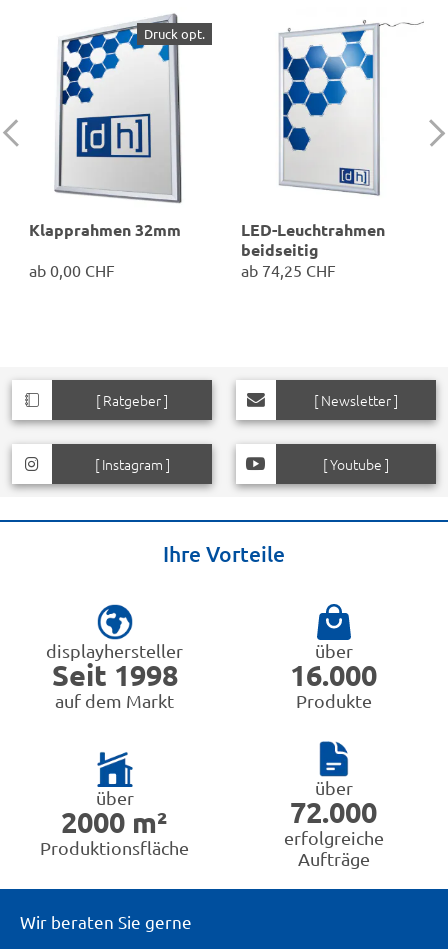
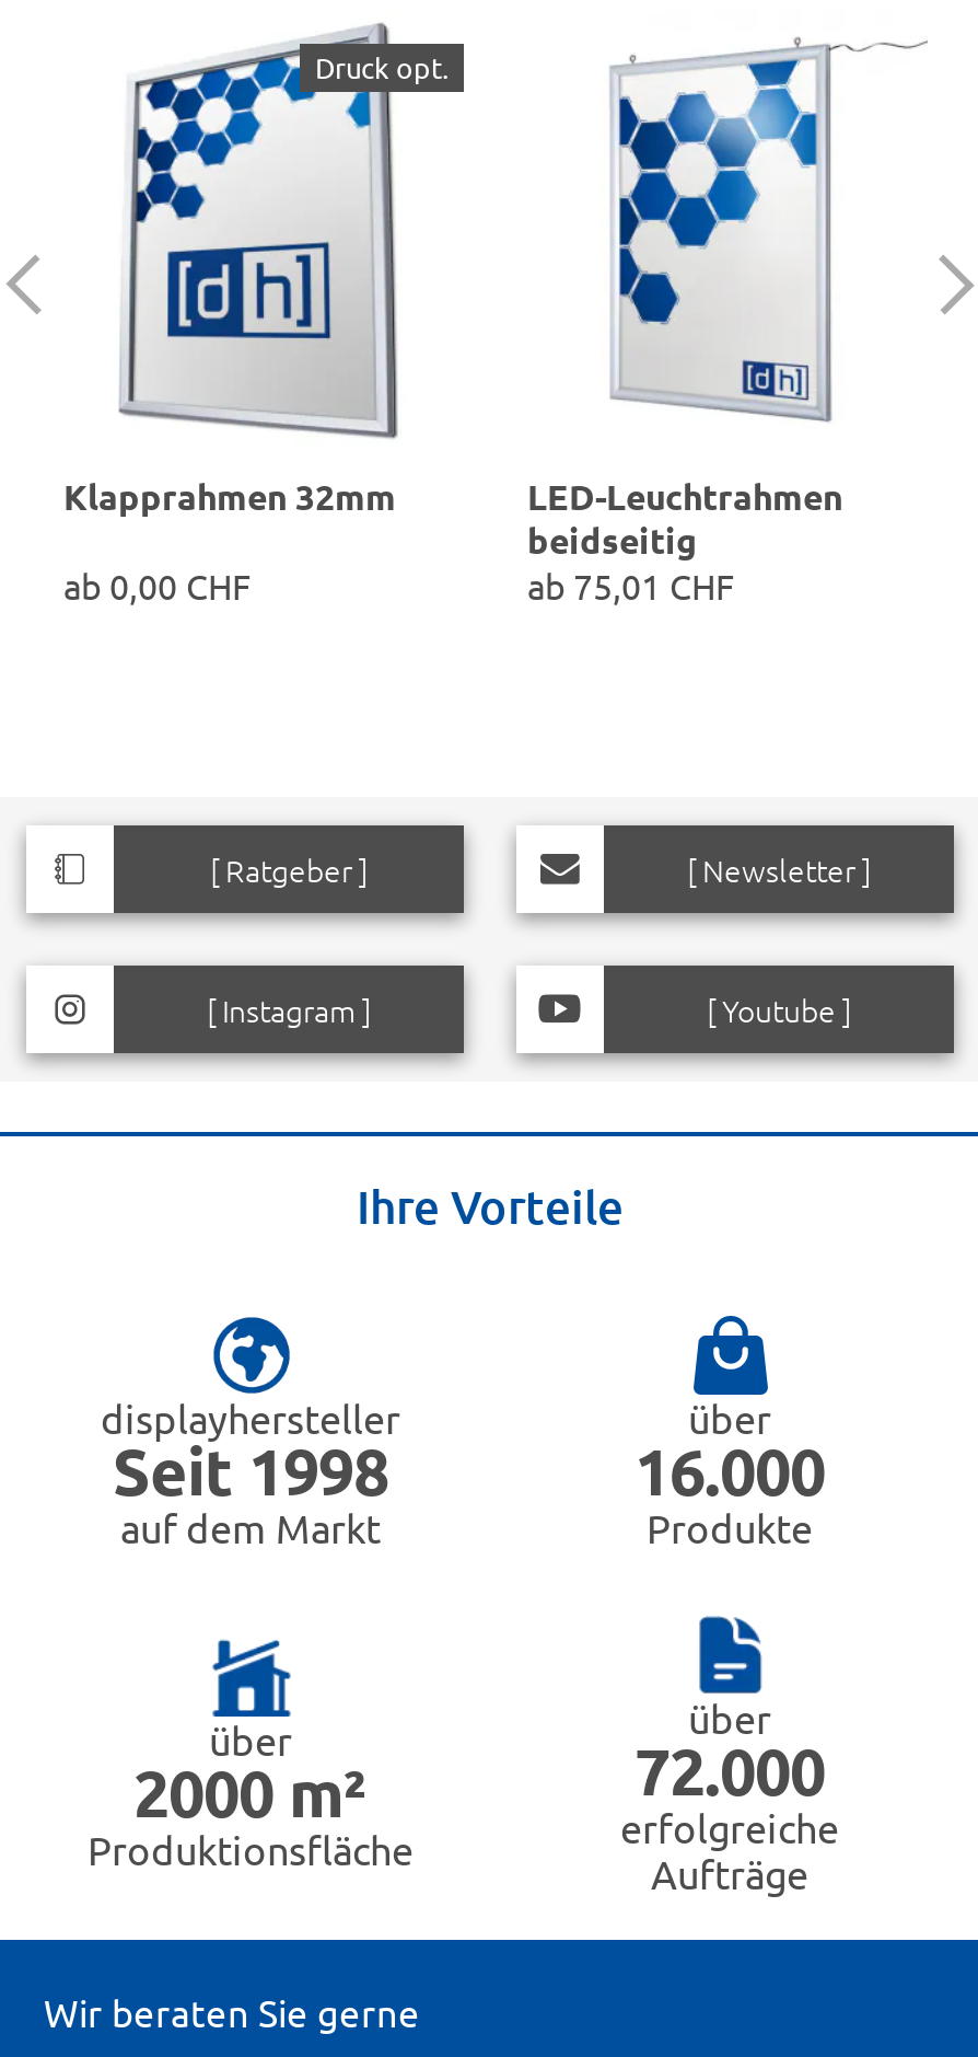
- ab 74,25 CHF
+ ab 75,01 CHF
